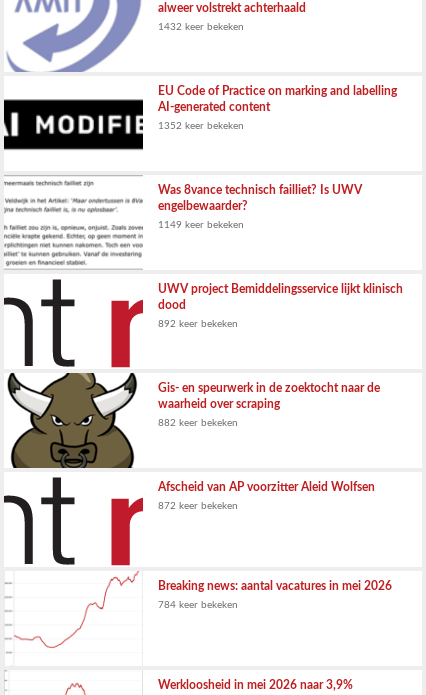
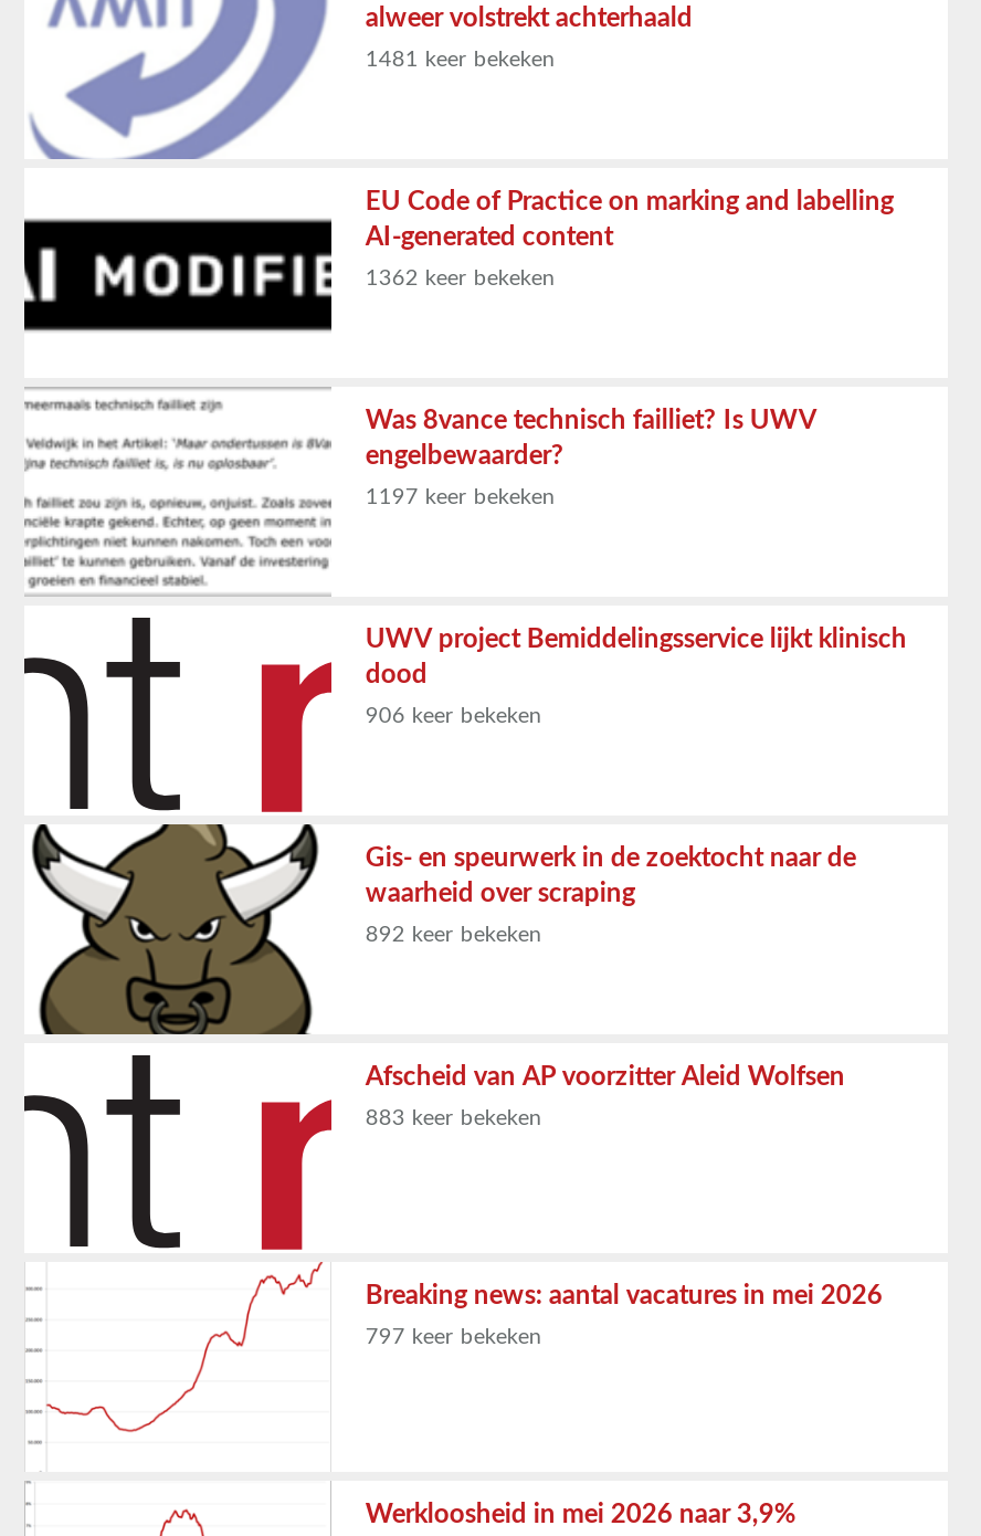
- 1432 keer bekeken
+ 1481 keer bekeken

- 1352 keer bekeken
+ 1362 keer bekeken

- 1149 keer bekeken
+ 1197 keer bekeken

- 892 keer bekeken
+ 906 keer bekeken

- 882 keer bekeken
+ 892 keer bekeken

- 872 keer bekeken
+ 883 keer bekeken

- 784 keer bekeken
+ 797 keer bekeken
